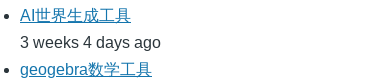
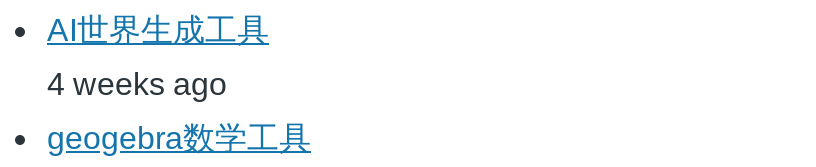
- 3 weeks 4 days ago
+ 4 weeks ago
